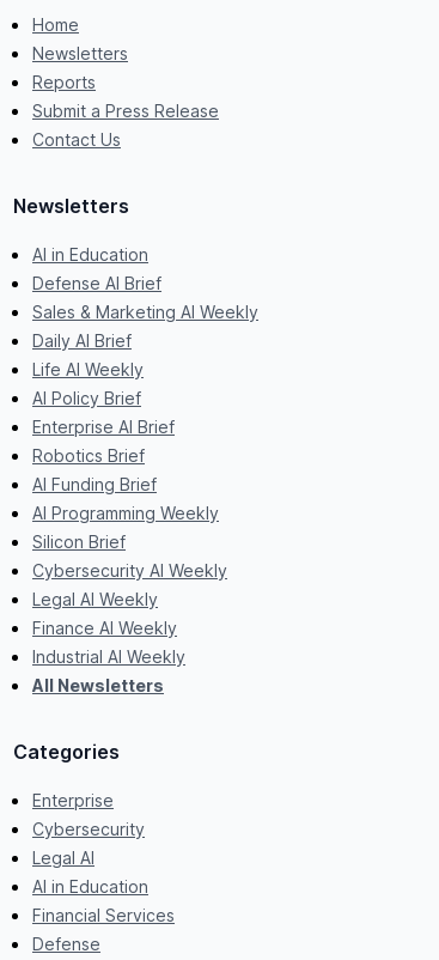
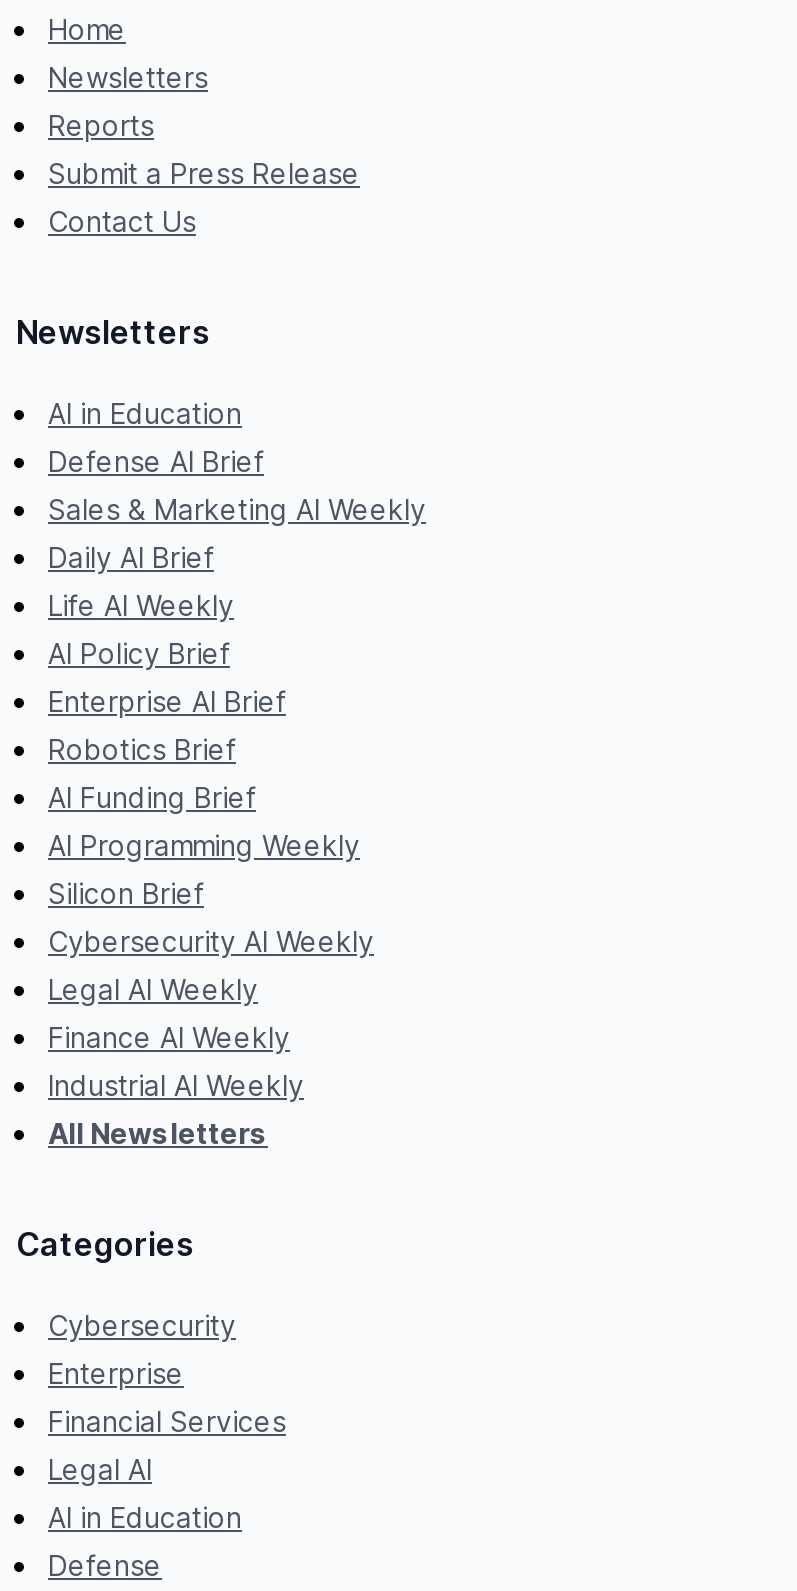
moved down: Enterprise

moved up: Cybersecurity

moved down: Legal AI | AI in Education

moved up: Financial Services
